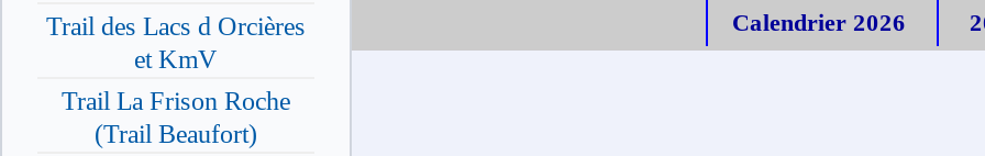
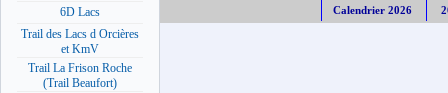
+ 6D Lacs
